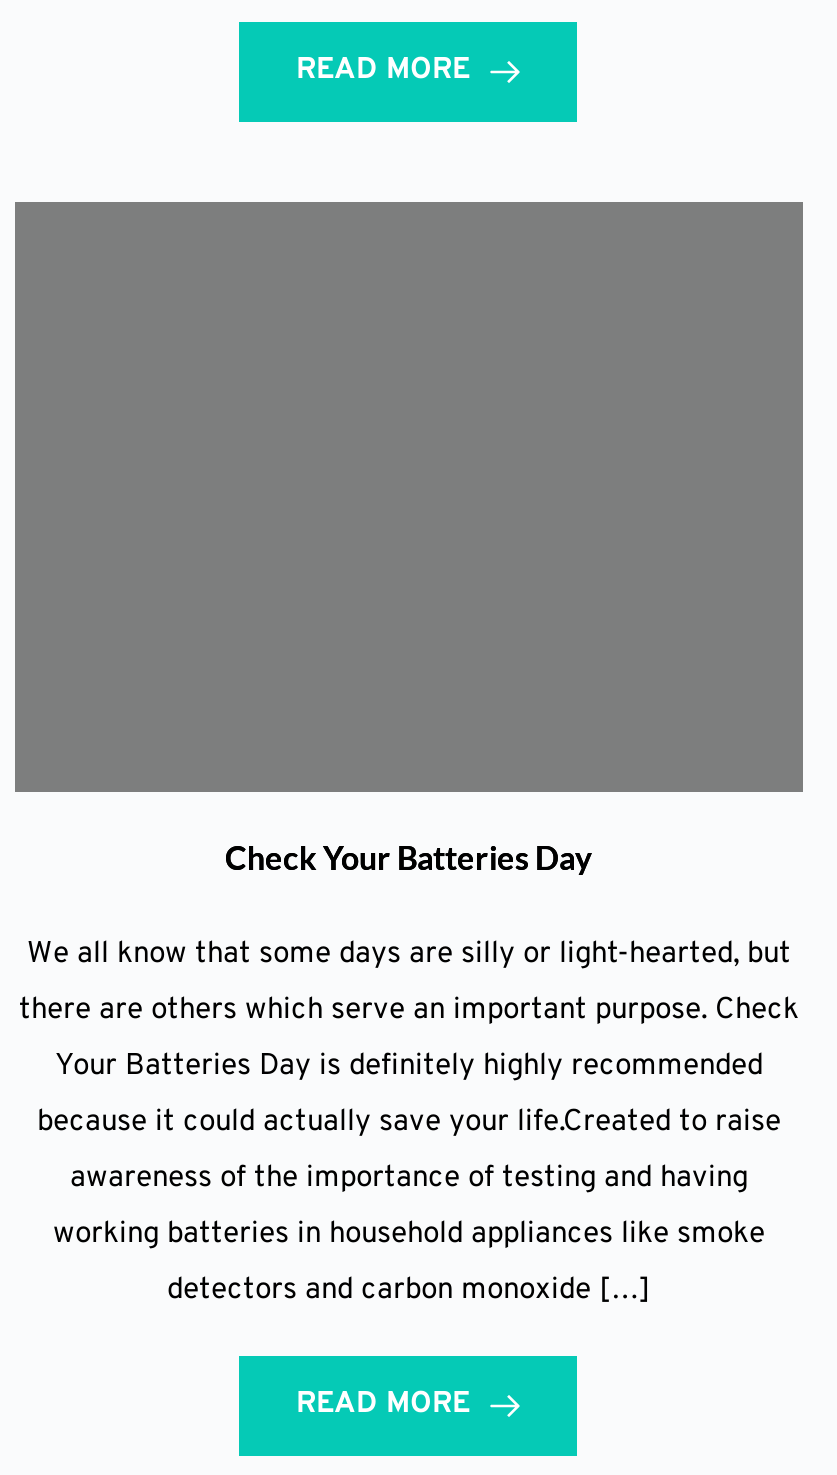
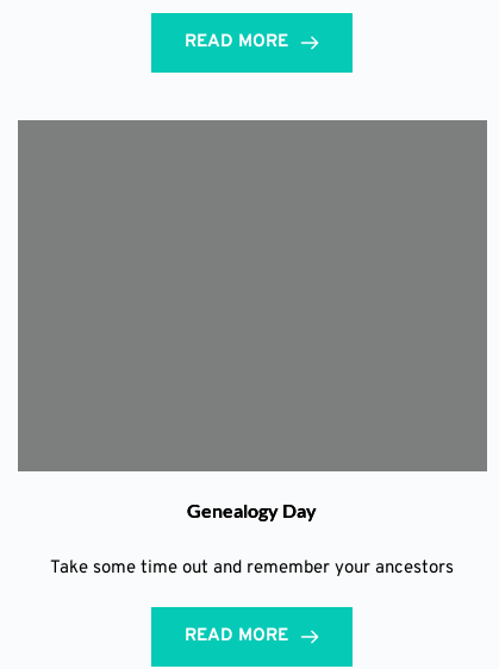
- Check Your Batteries Day
- We all know that some days are silly or light-hearted, but
- there are others which serve an important purpose. Check
- Your Batteries Day is definitely highly recommended
- because it could actually save your life.Created to raise
- awareness of the importance of testing and having
- working batteries in household appliances like smoke
- detectors and carbon monoxide […]
+ Genealogy Day
+ Take some time out and remember your ancestors
